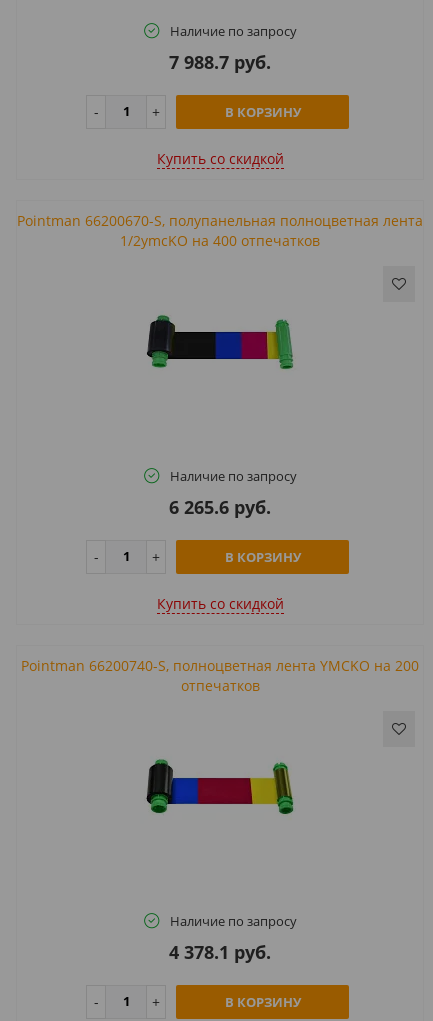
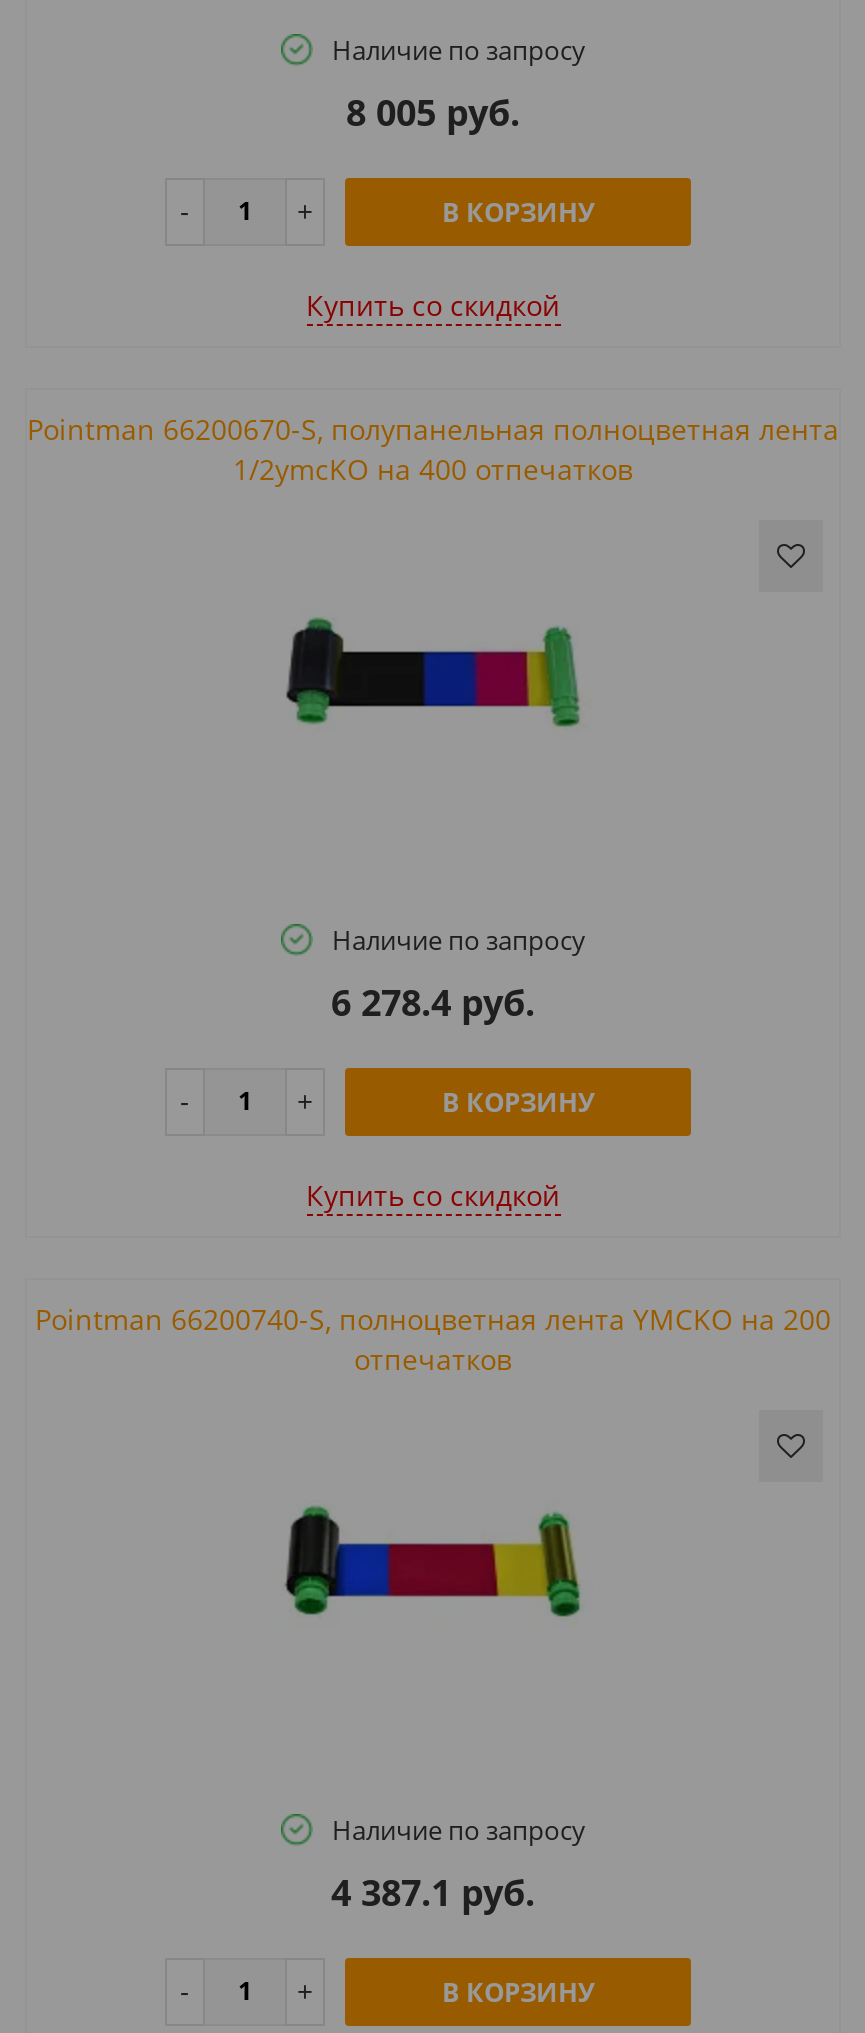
- 7 988.7 руб.
+ 8 005 руб.

- 6 265.6 руб.
+ 6 278.4 руб.

- 4 378.1 руб.
+ 4 387.1 руб.
